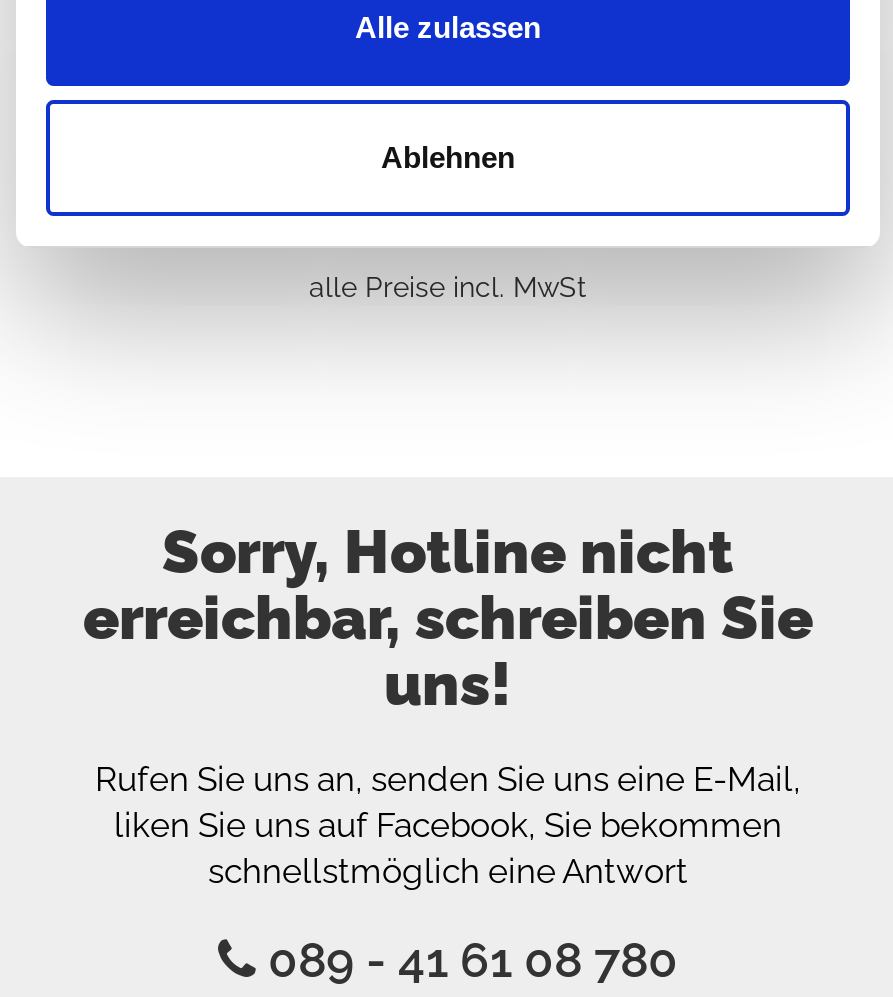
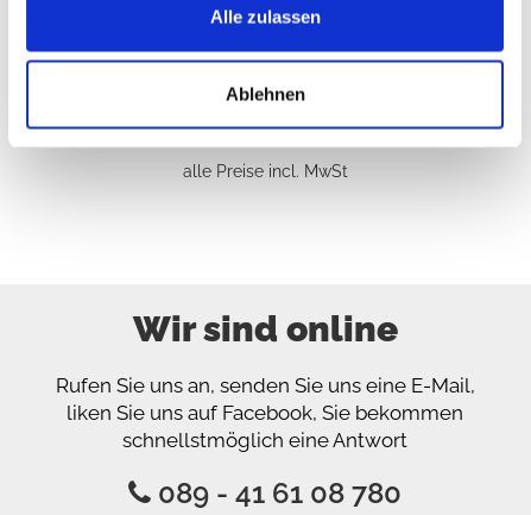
- Sorry, Hotline nicht
- erreichbar, schreiben Sie
- uns!
+ Wir sind online
